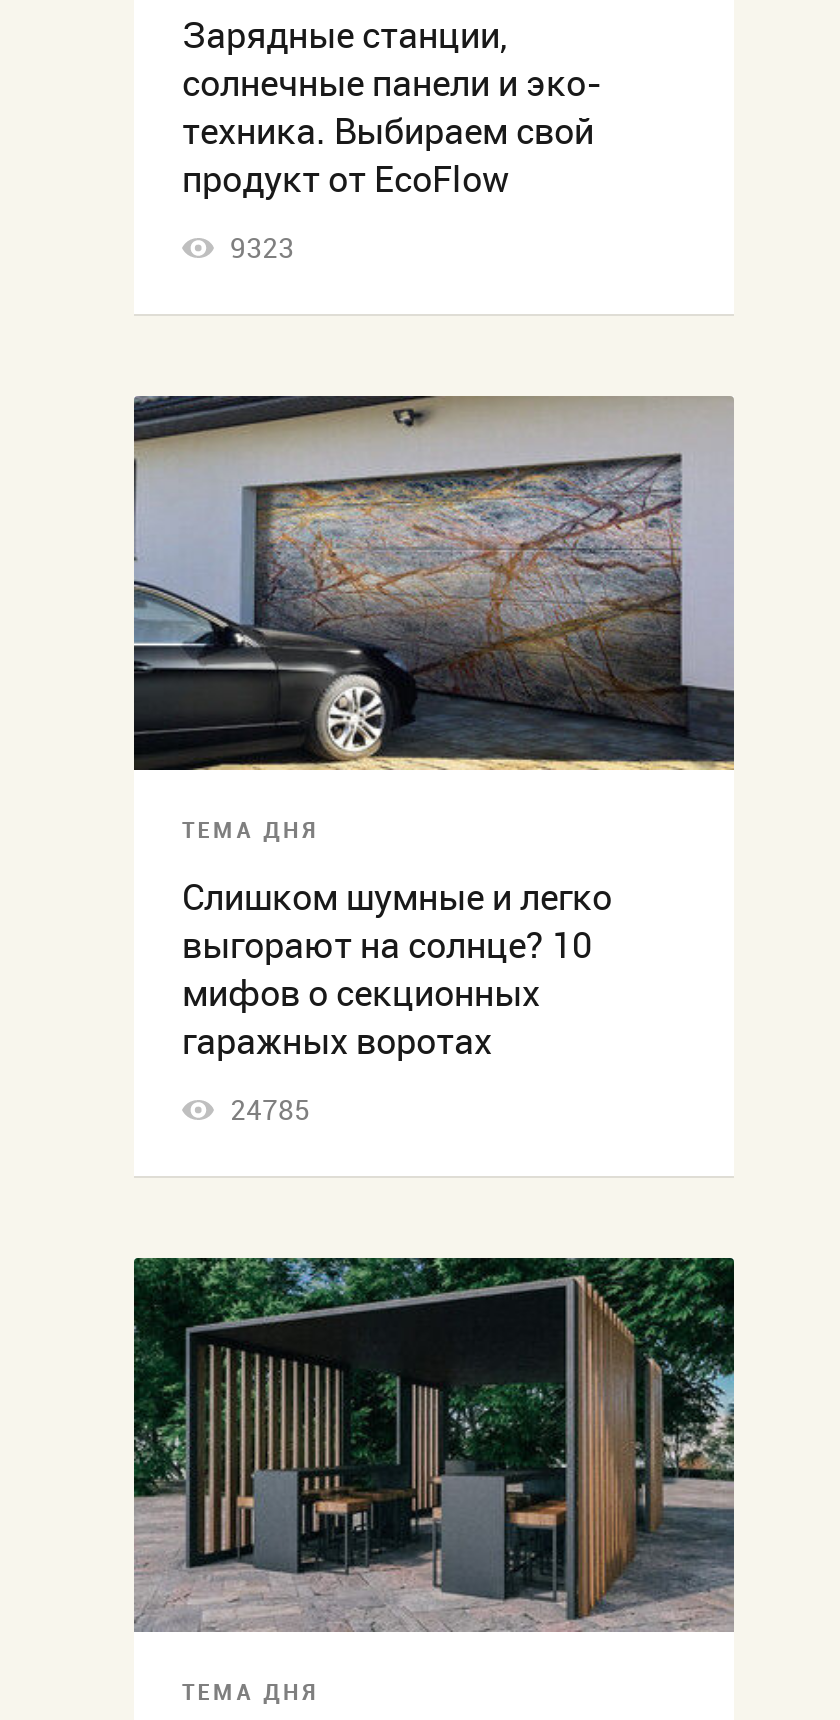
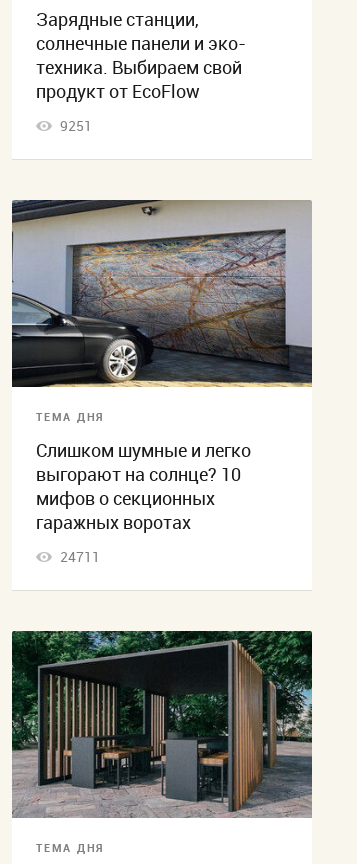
- 9323
+ 9251

- 24785
+ 24711
